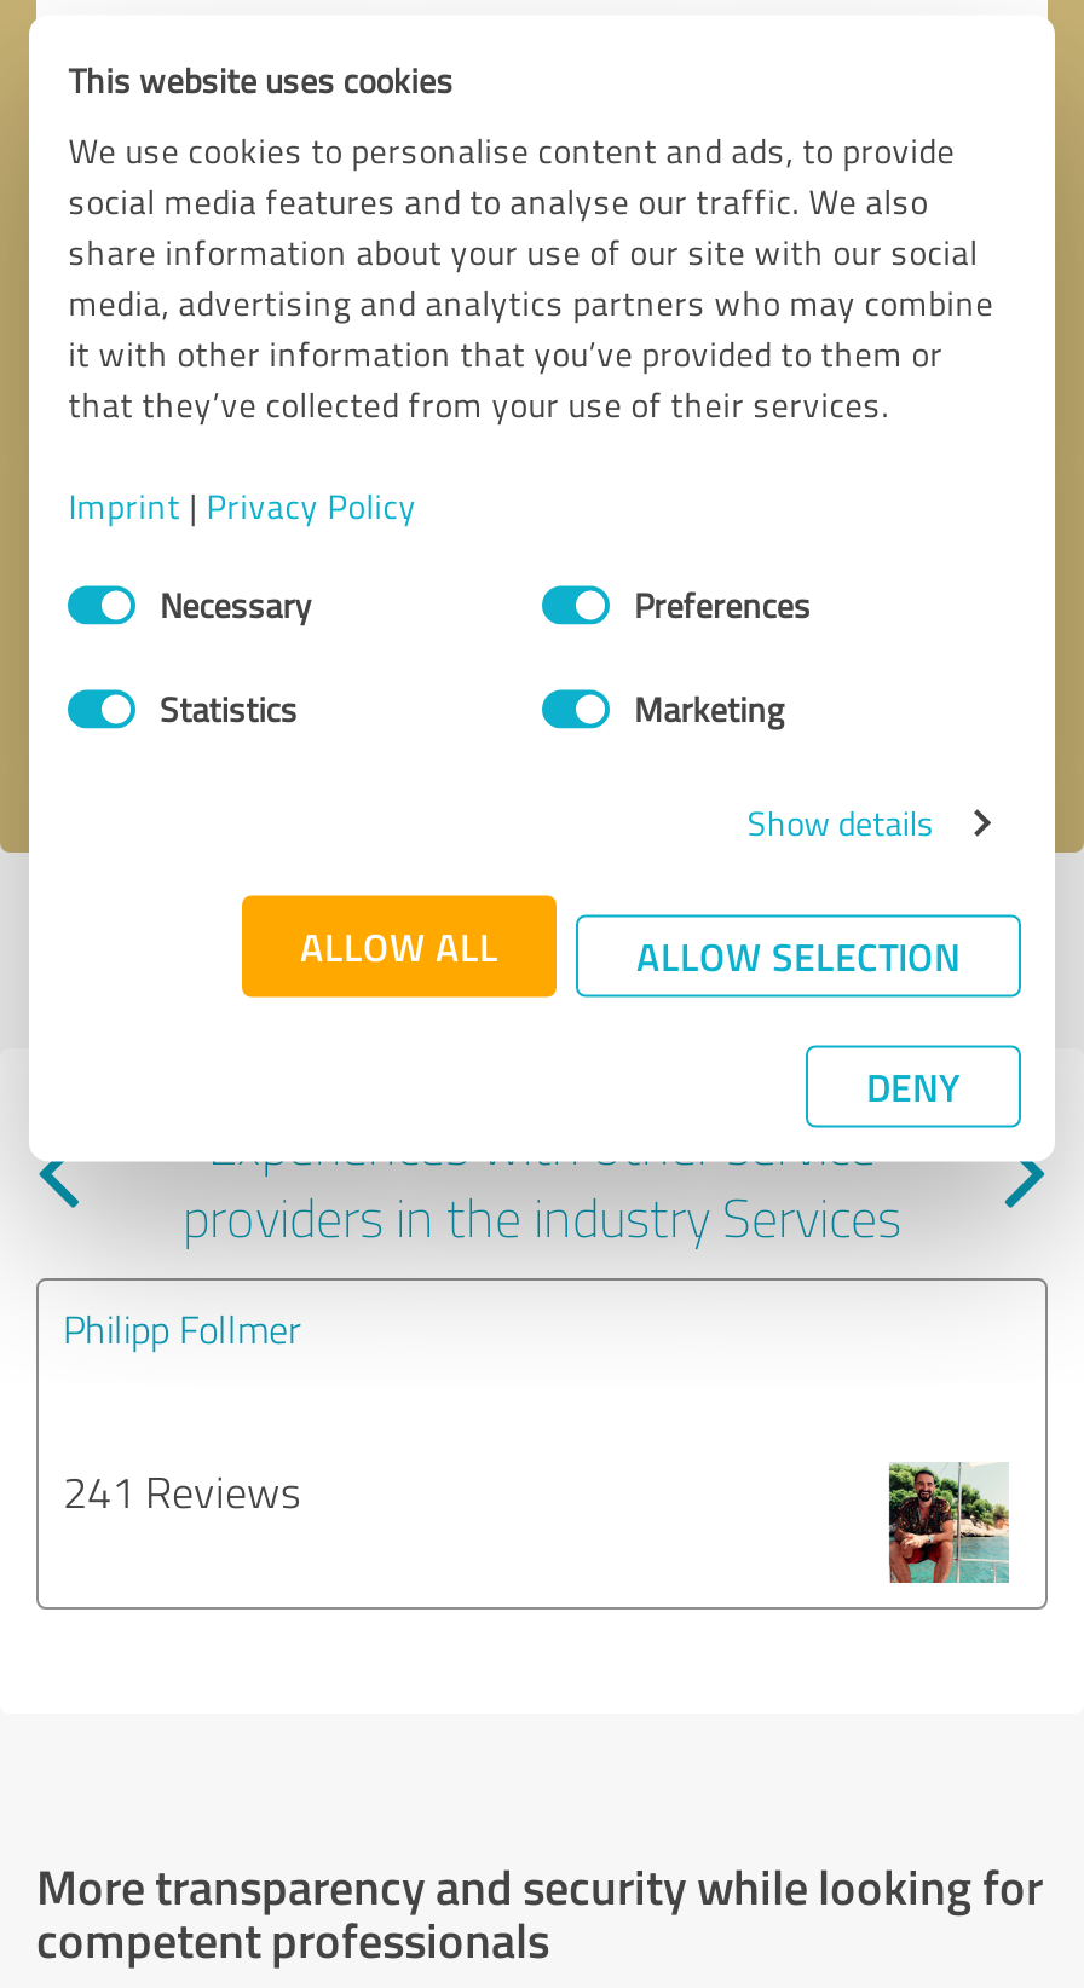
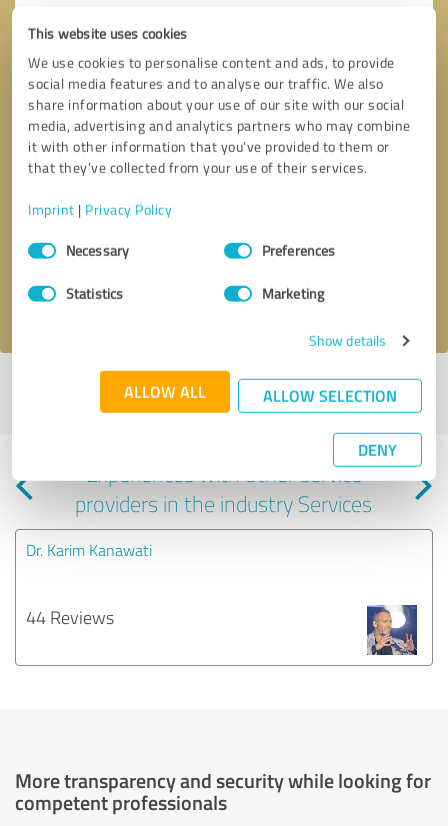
- Philipp Follmer
+ Dr. Karim Kanawati

- 241 Reviews
+ 44 Reviews

- [image]
+ [image]
